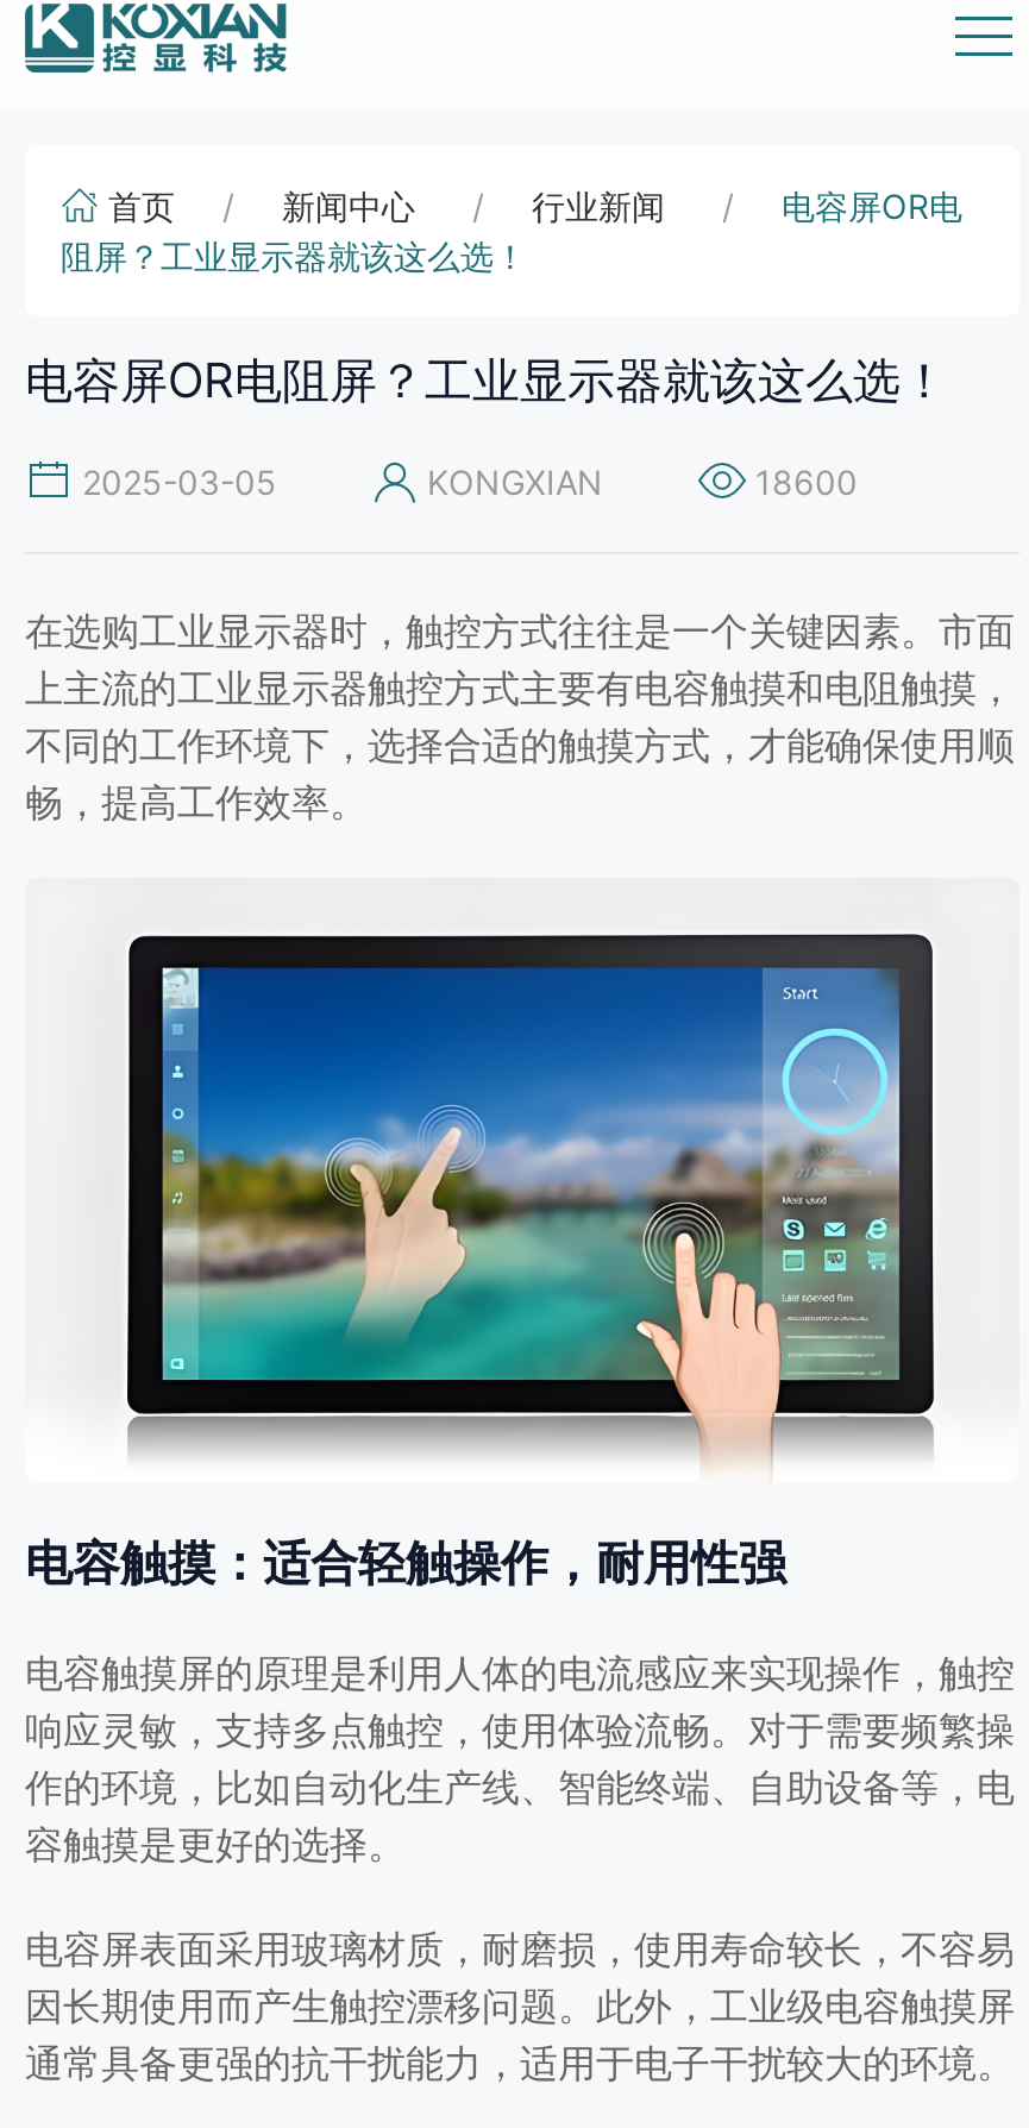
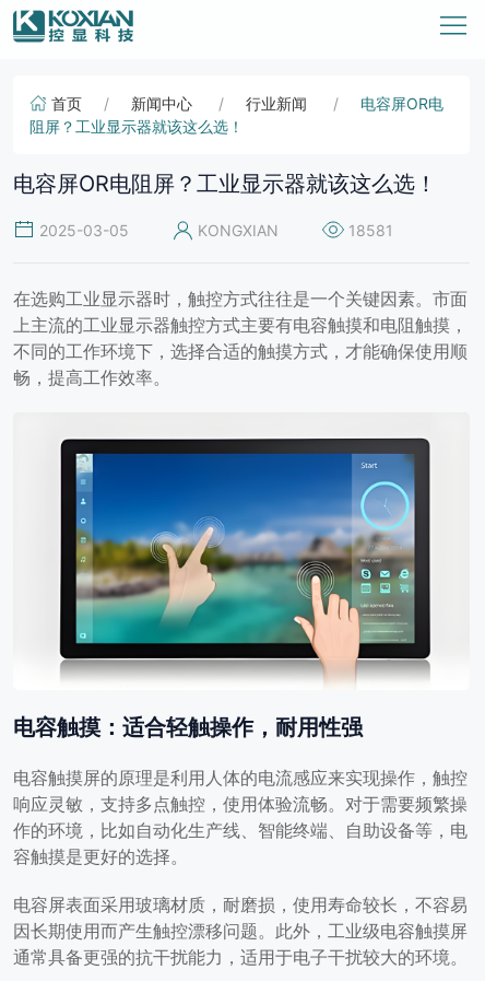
- 18600
+ 18581
